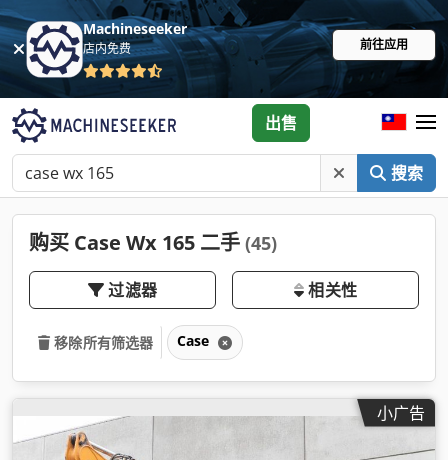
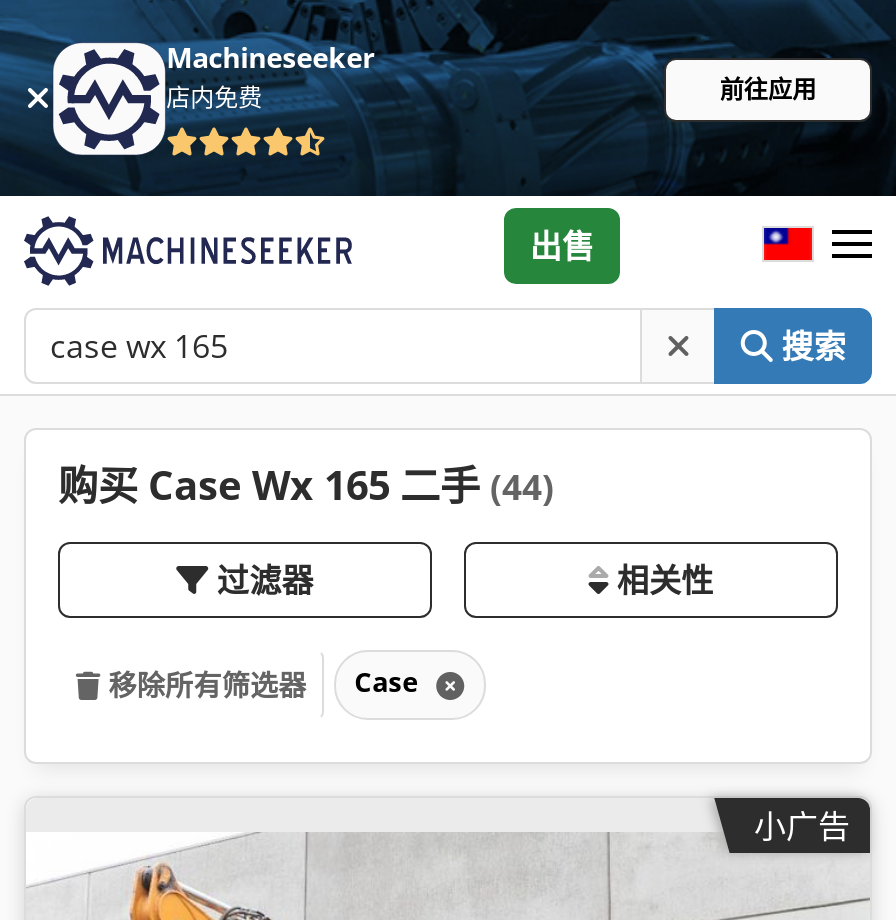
- 购买 Case Wx 165 二手(45)
+ 购买 Case Wx 165 二手(44)
